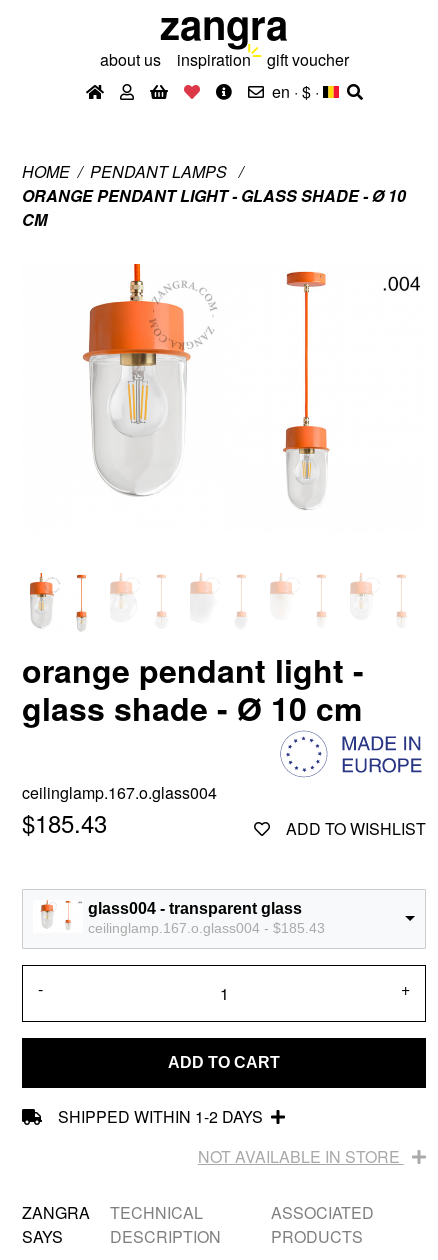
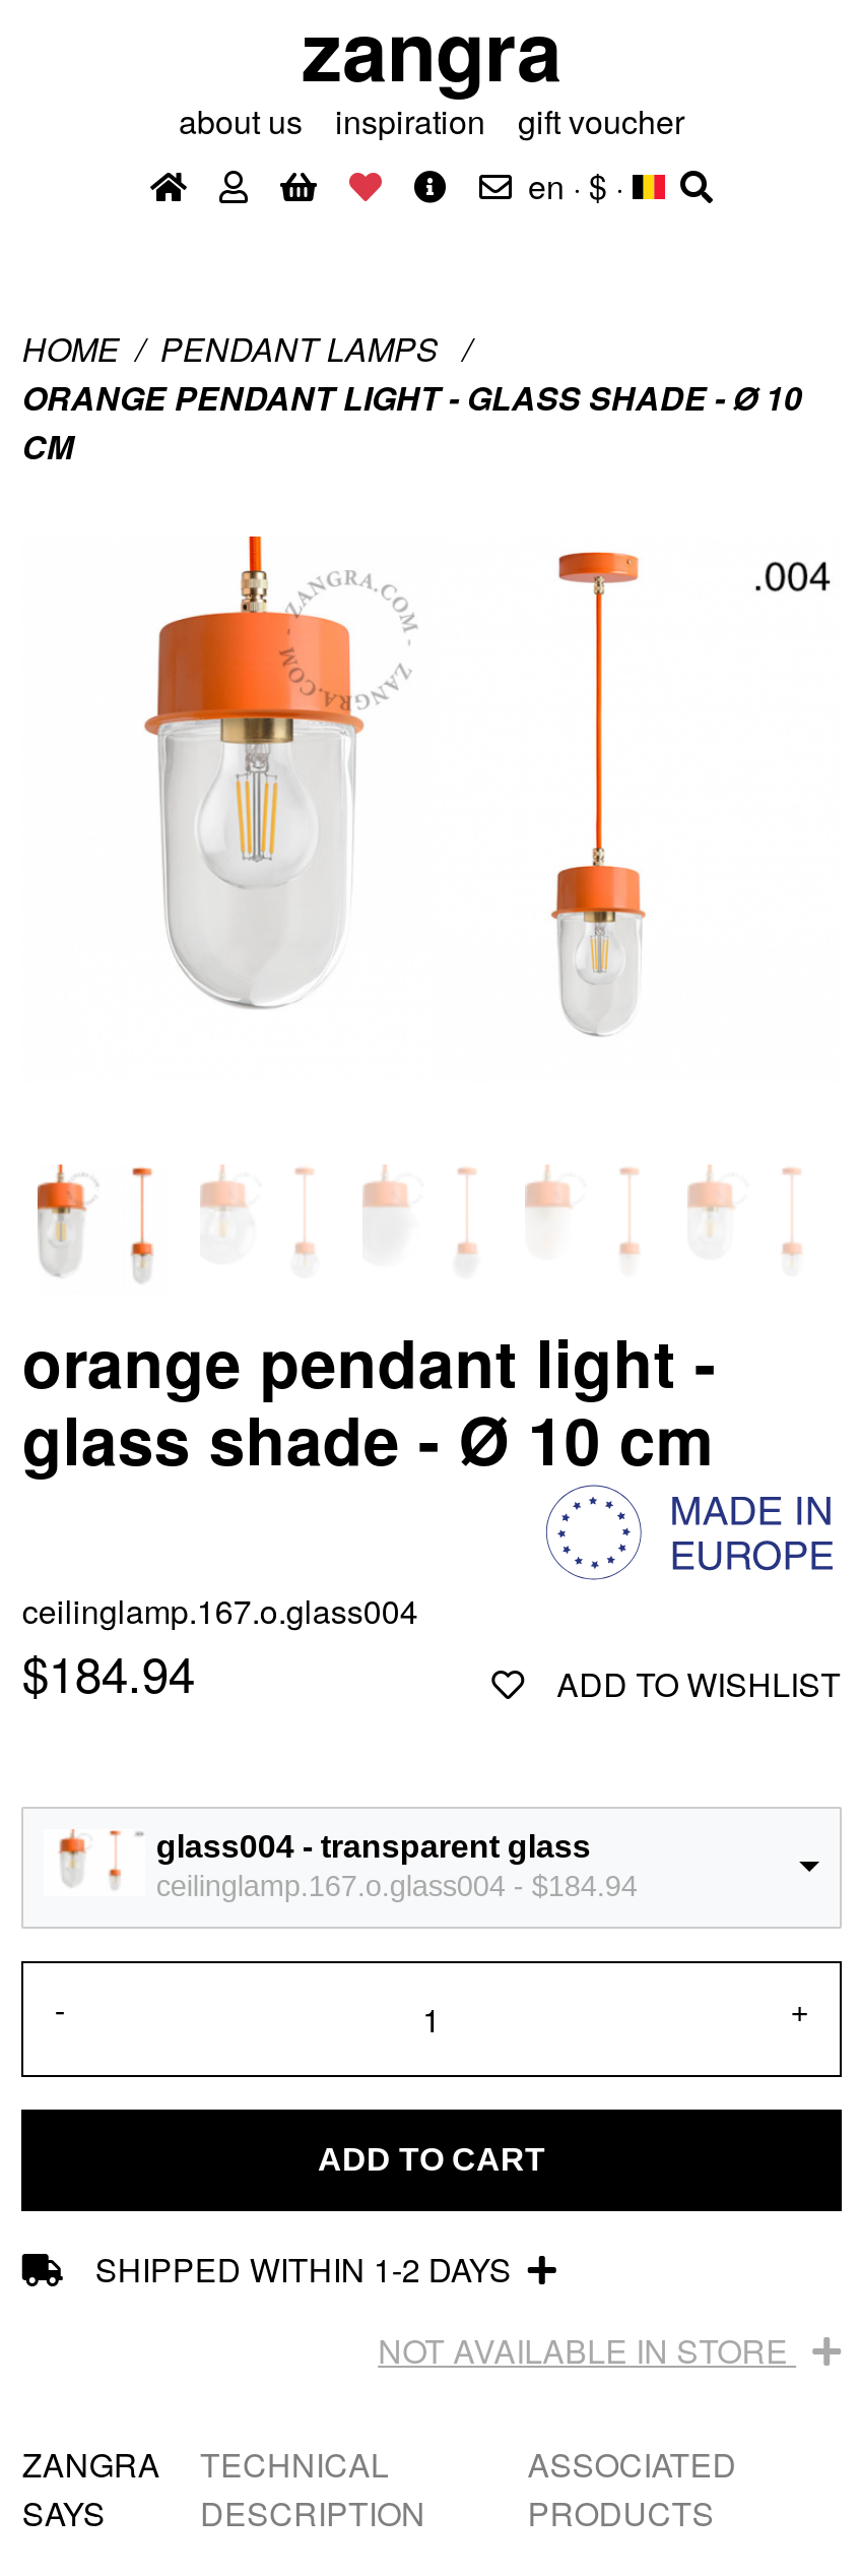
- $185.43
+ $184.94

- ceilinglamp.167.o.glass004 - $185.43
+ ceilinglamp.167.o.glass004 - $184.94
